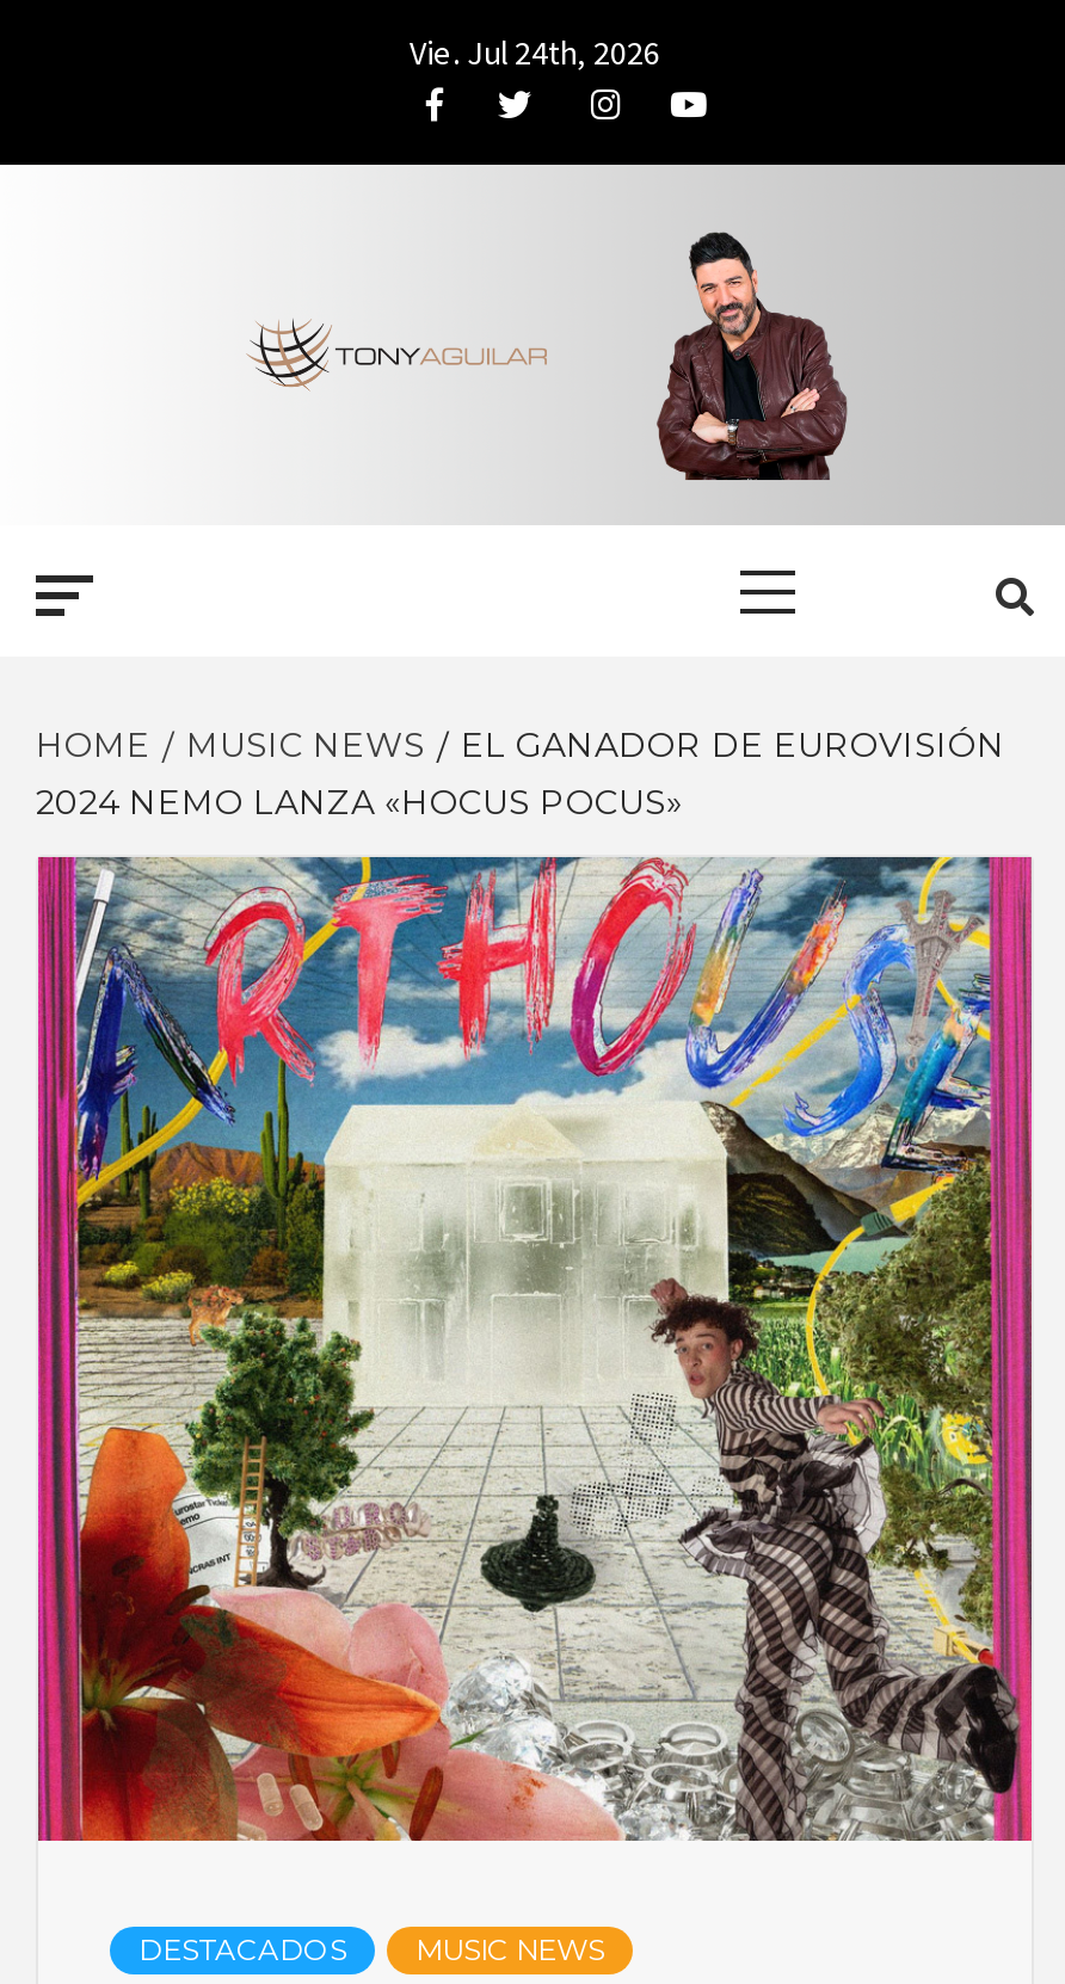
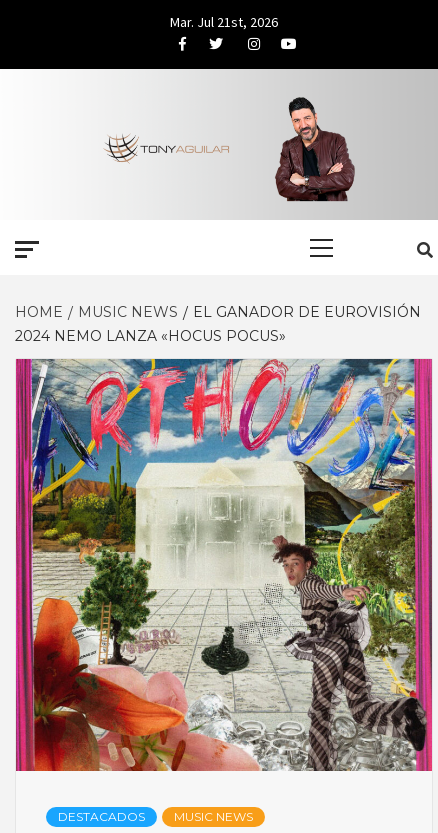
- Vie. Jul 24th, 2026
+ Mar. Jul 21st, 2026
